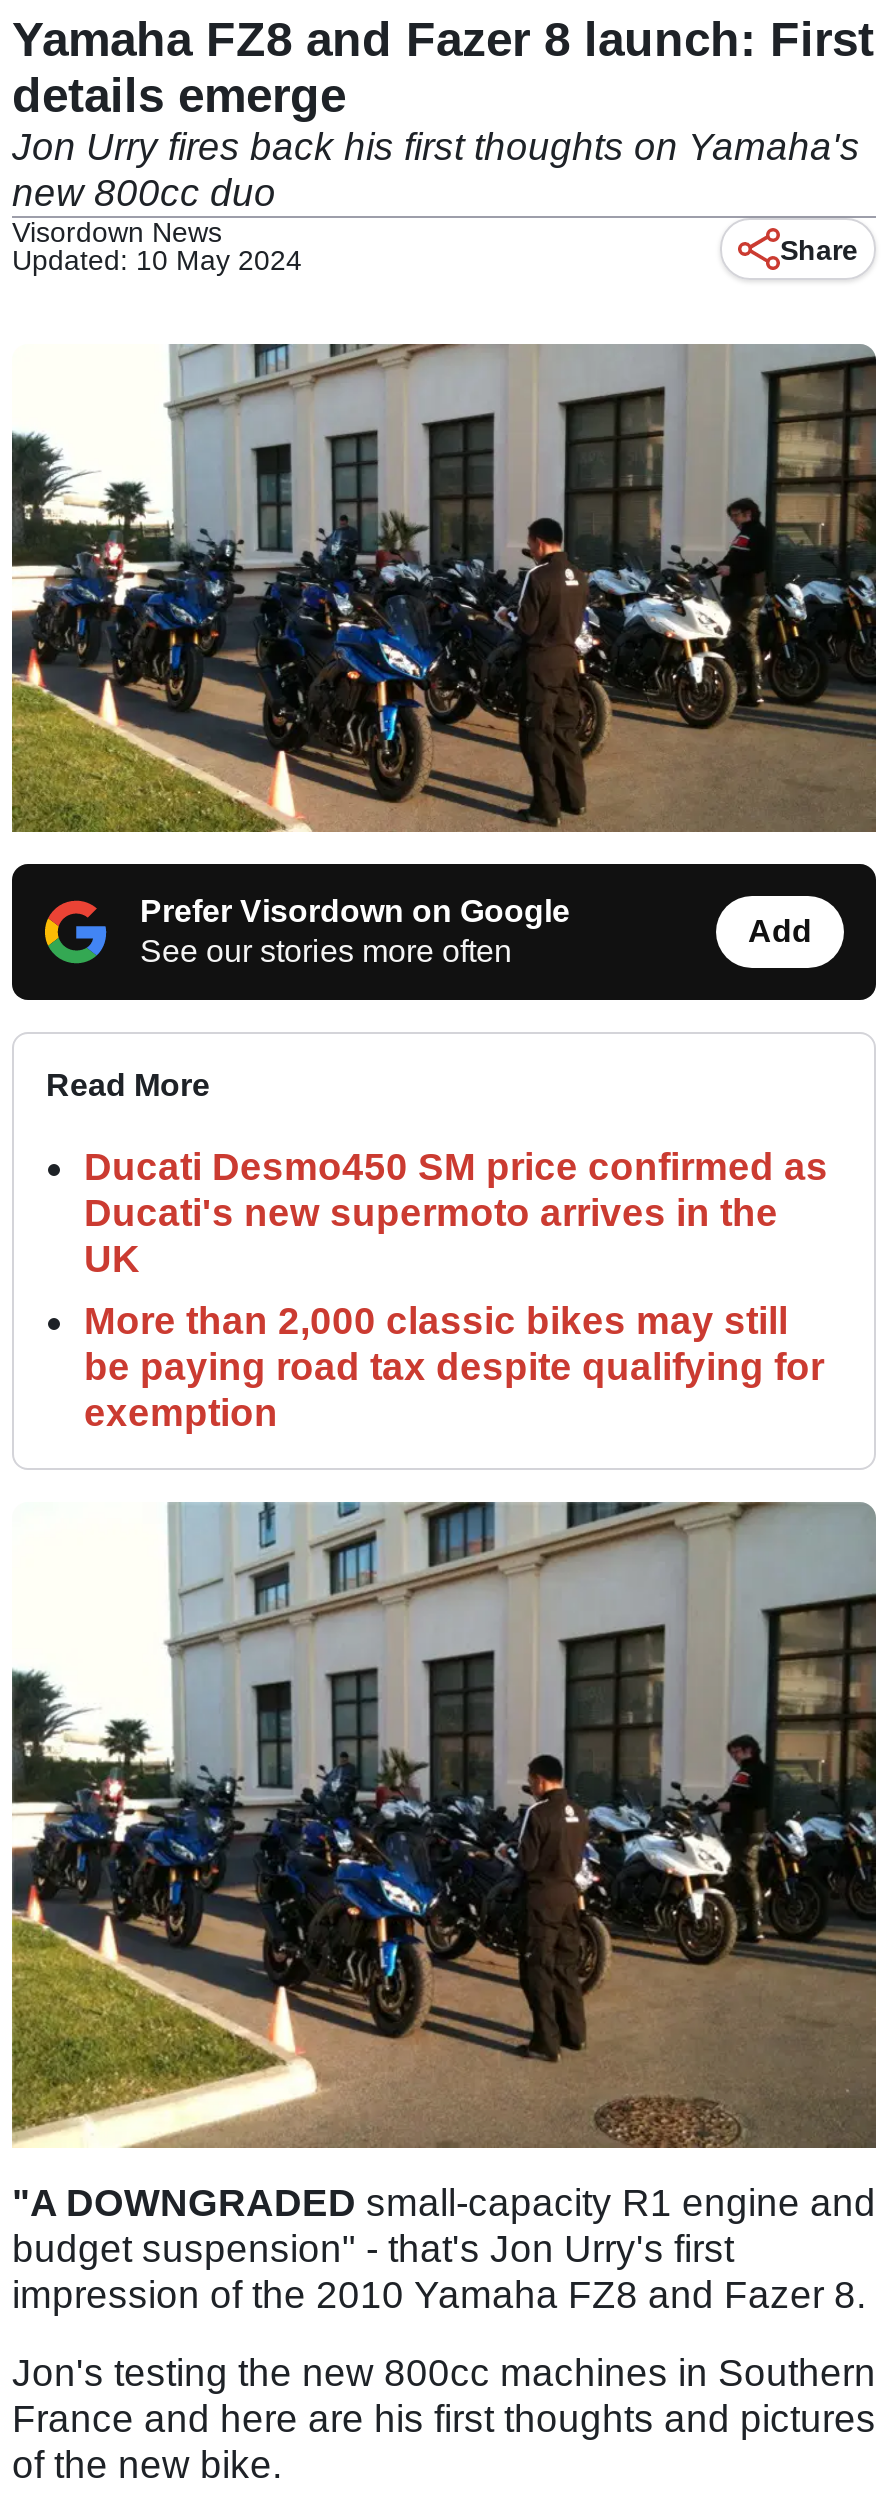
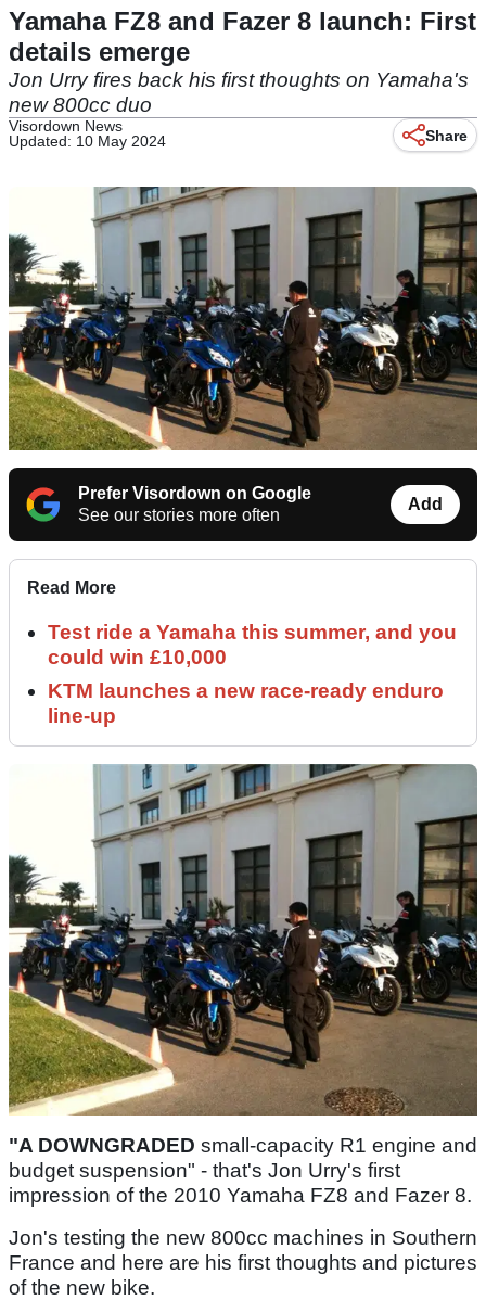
- Ducati Desmo450 SM price confirmed as
- Ducati's new supermoto arrives in the
- UK
+ Test ride a Yamaha this summer, and you
+ could win £10,000

- More than 2,000 classic bikes may still
- be paying road tax despite qualifying for
- exemption
+ KTM launches a new race-ready enduro
+ line-up
